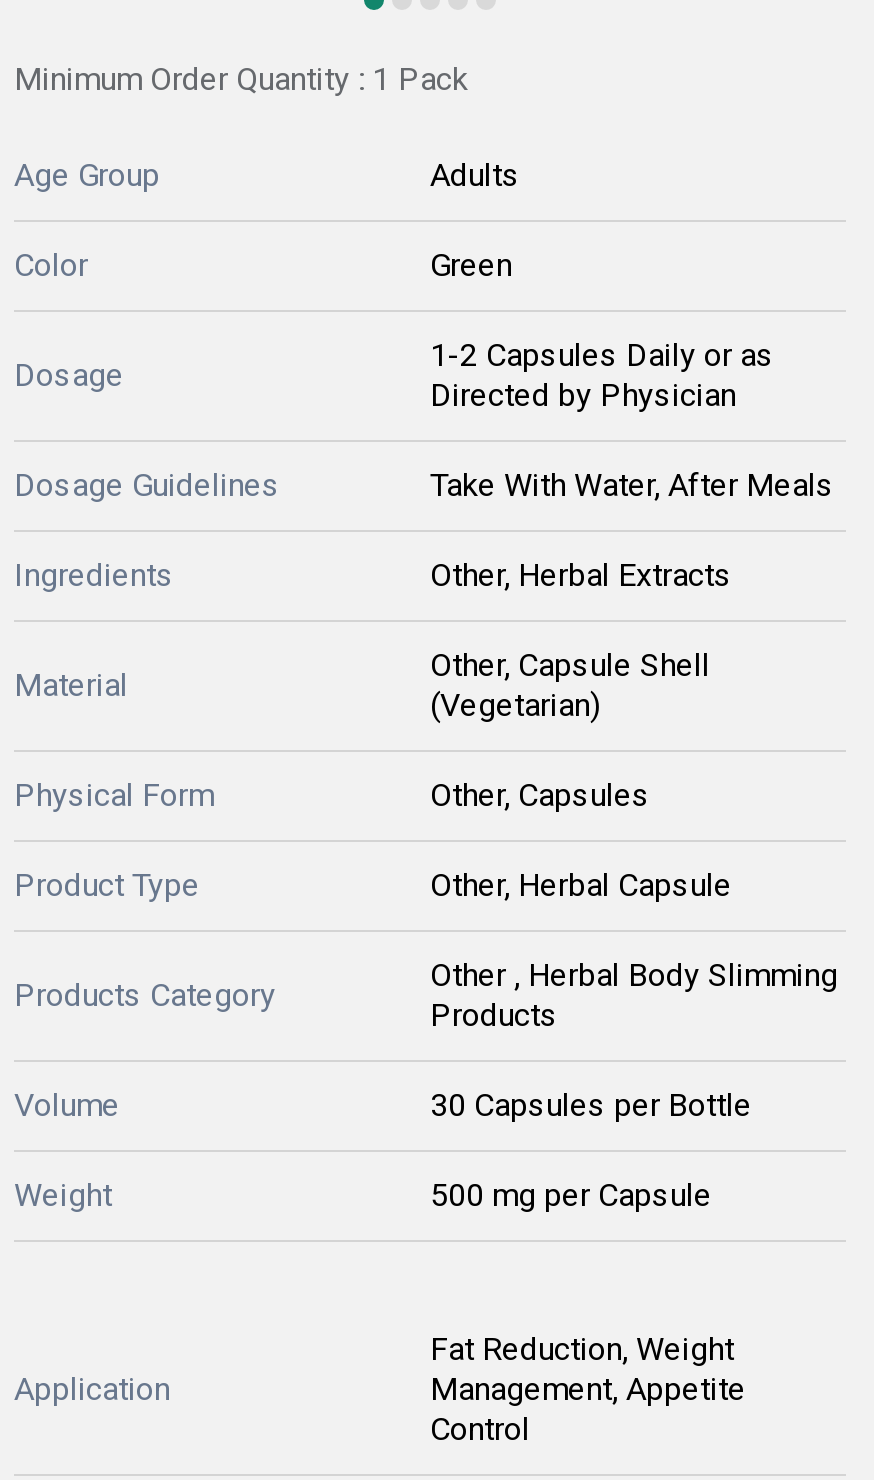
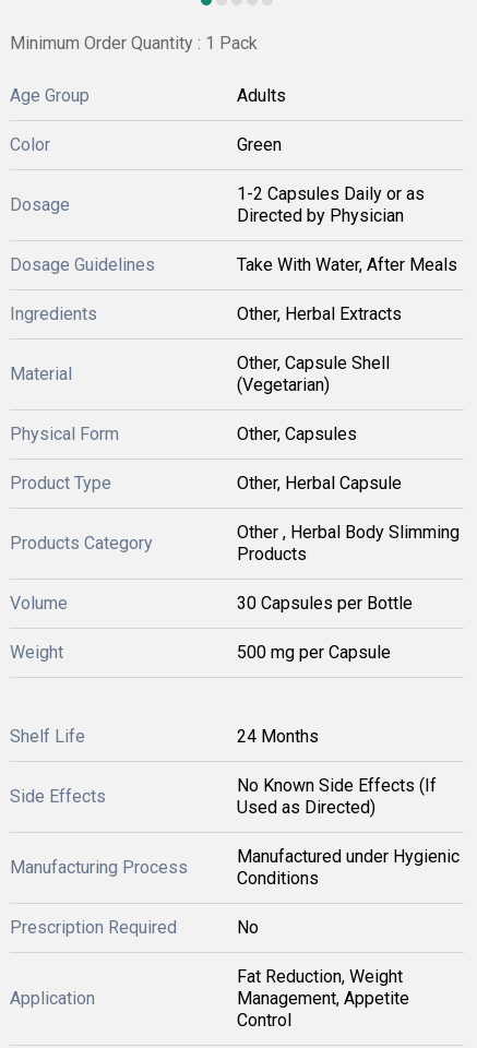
+ Shelf Life
+ 24 Months
+ Side Effects

+ No Known Side Effects (If
+ Used as Directed)
+ Manufacturing Process

+ Manufactured under Hygienic
+ Conditions
+ Prescription Required
+ No
